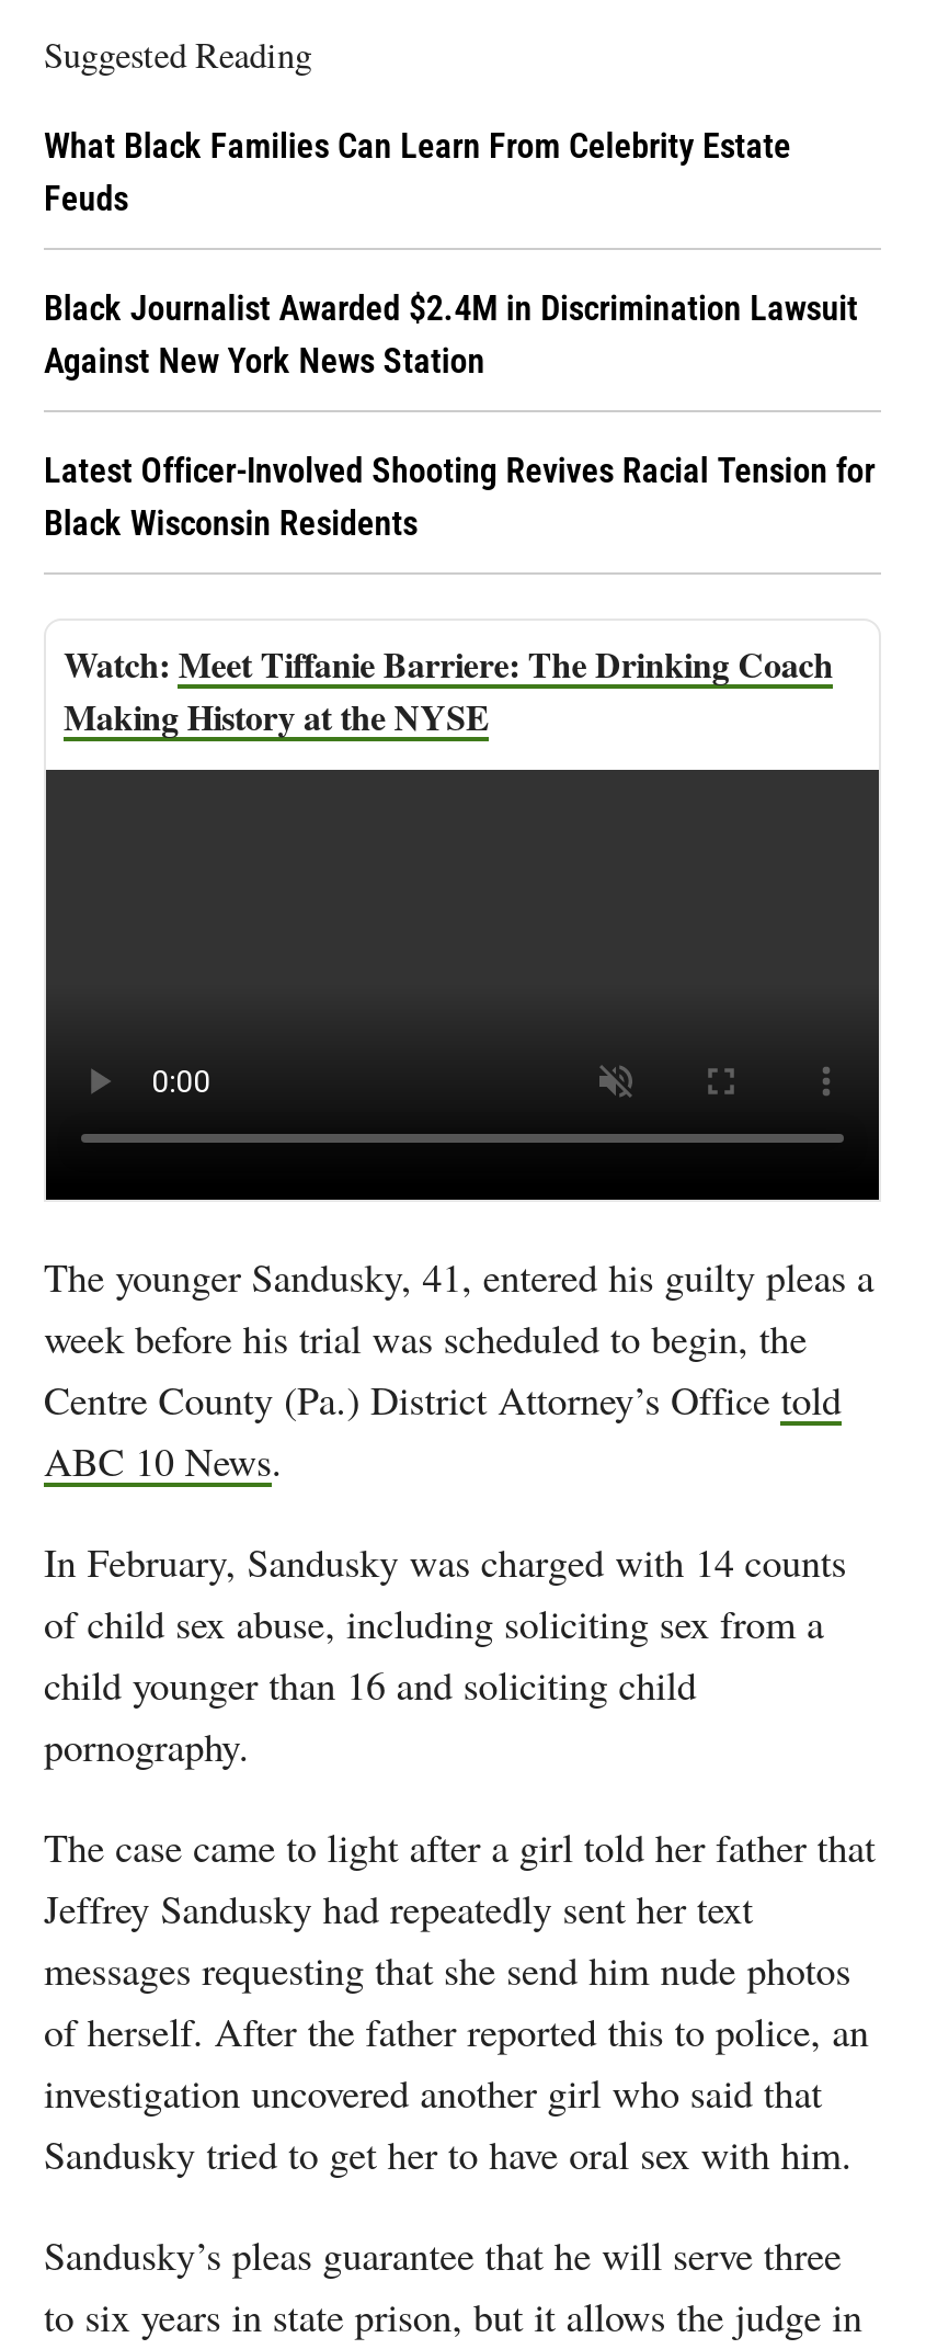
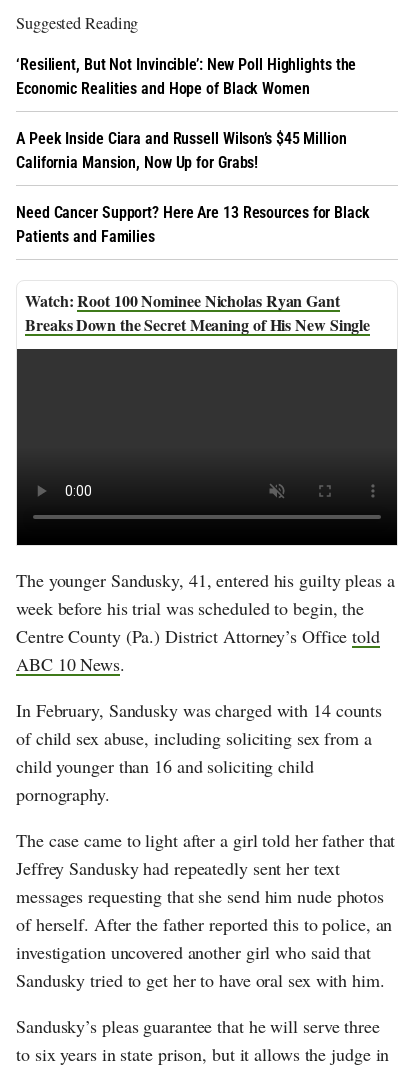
- What Black Families Can Learn From Celebrity Estate
- Feuds
+ ‘Resilient, But Not Invincible’: New Poll Highlights the
+ Economic Realities and Hope of Black Women

- Black Journalist Awarded $2.4M in Discrimination Lawsuit
- Against New York News Station
+ A Peek Inside Ciara and Russell Wilson’s $45 Million
+ California Mansion, Now Up for Grabs!

- Latest Officer-Involved Shooting Revives Racial Tension for
- Black Wisconsin Residents
+ Need Cancer Support? Here Are 13 Resources for Black
+ Patients and Families

- Meet Tiffanie Barriere: The Drinking Coach
- Making History at the NYSE
+ Root 100 Nominee Nicholas Ryan Gant
+ Breaks Down the Secret Meaning of His New Single
